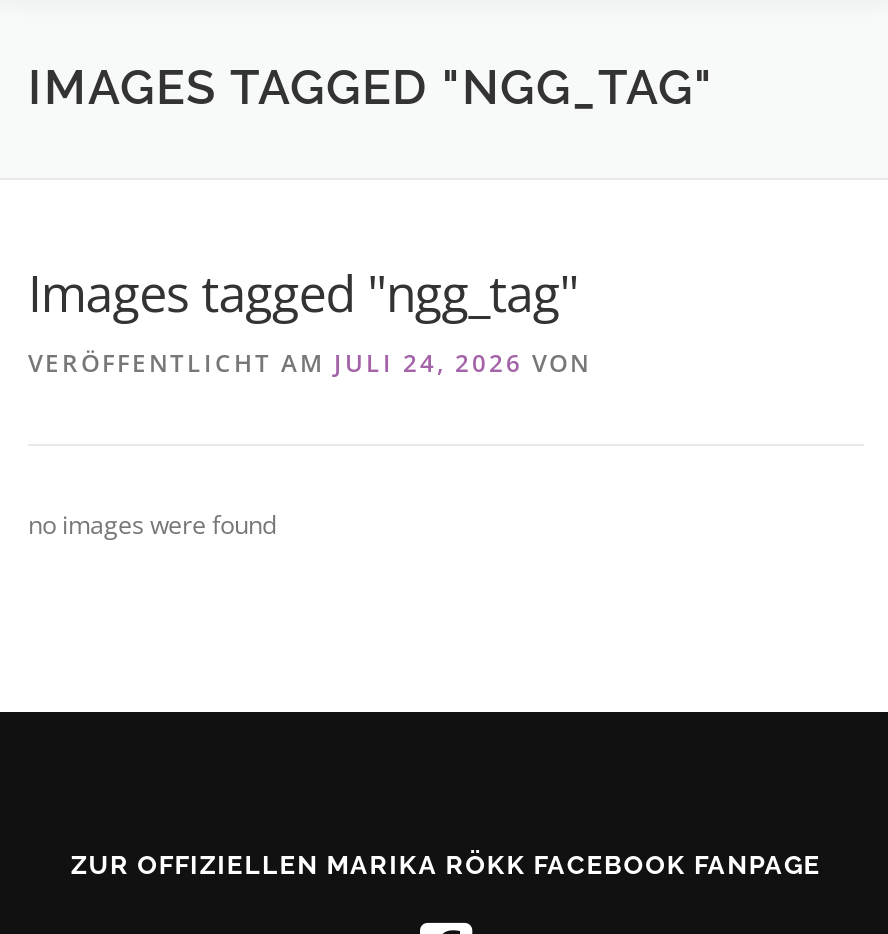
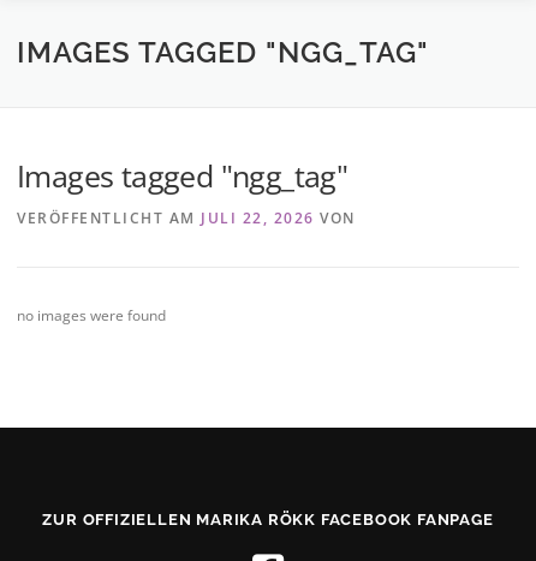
- VERÖFFENTLICHT AM JULI 24, 2026 VON
+ VERÖFFENTLICHT AM JULI 22, 2026 VON
